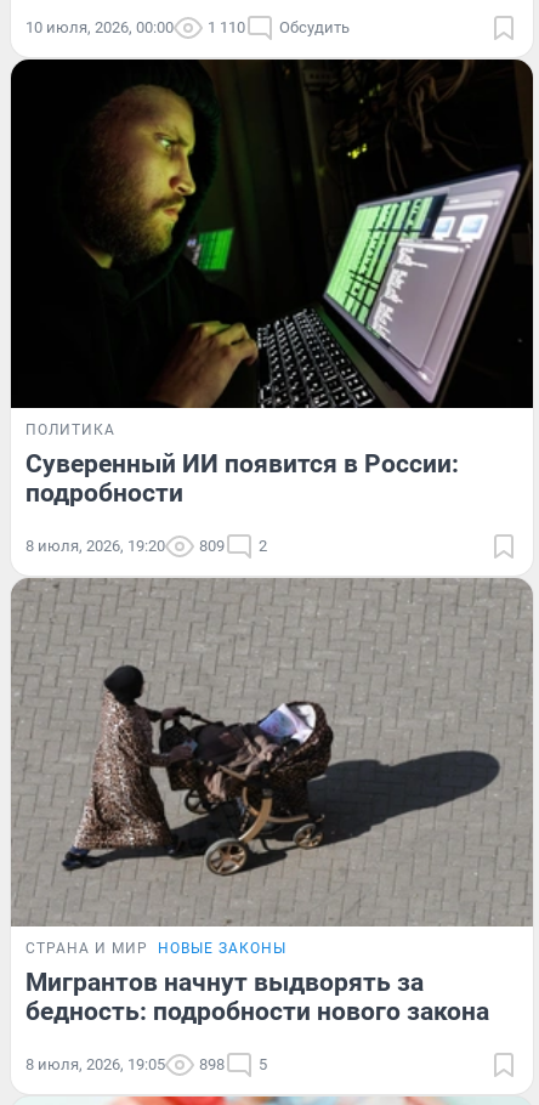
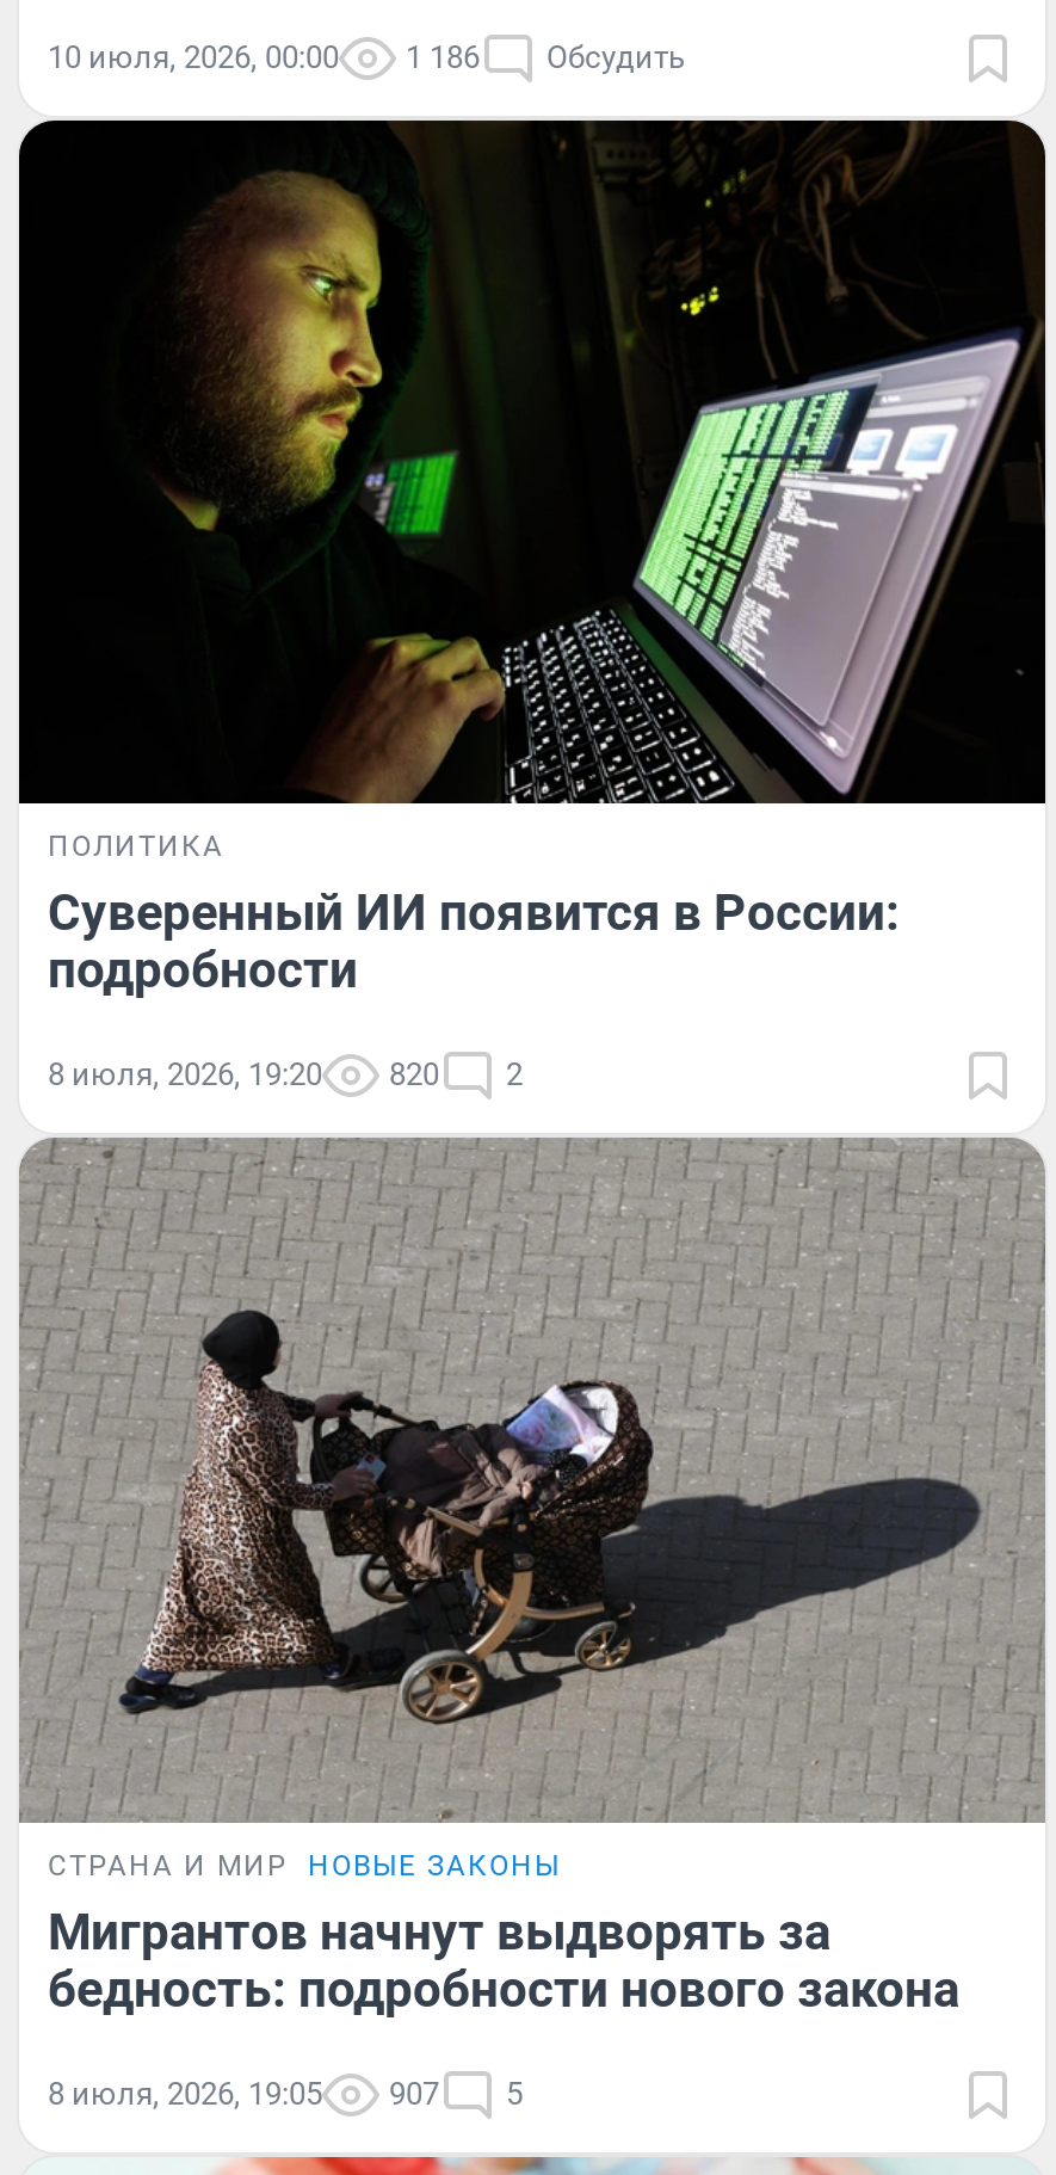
- 10 июля, 2026, 00:00 1 110 Обсудить
+ 10 июля, 2026, 00:00 1 186 Обсудить

- 8 июля, 2026, 19:20 809 2
+ 8 июля, 2026, 19:20 820 2

- 8 июля, 2026, 19:05 898 5
+ 8 июля, 2026, 19:05 907 5
